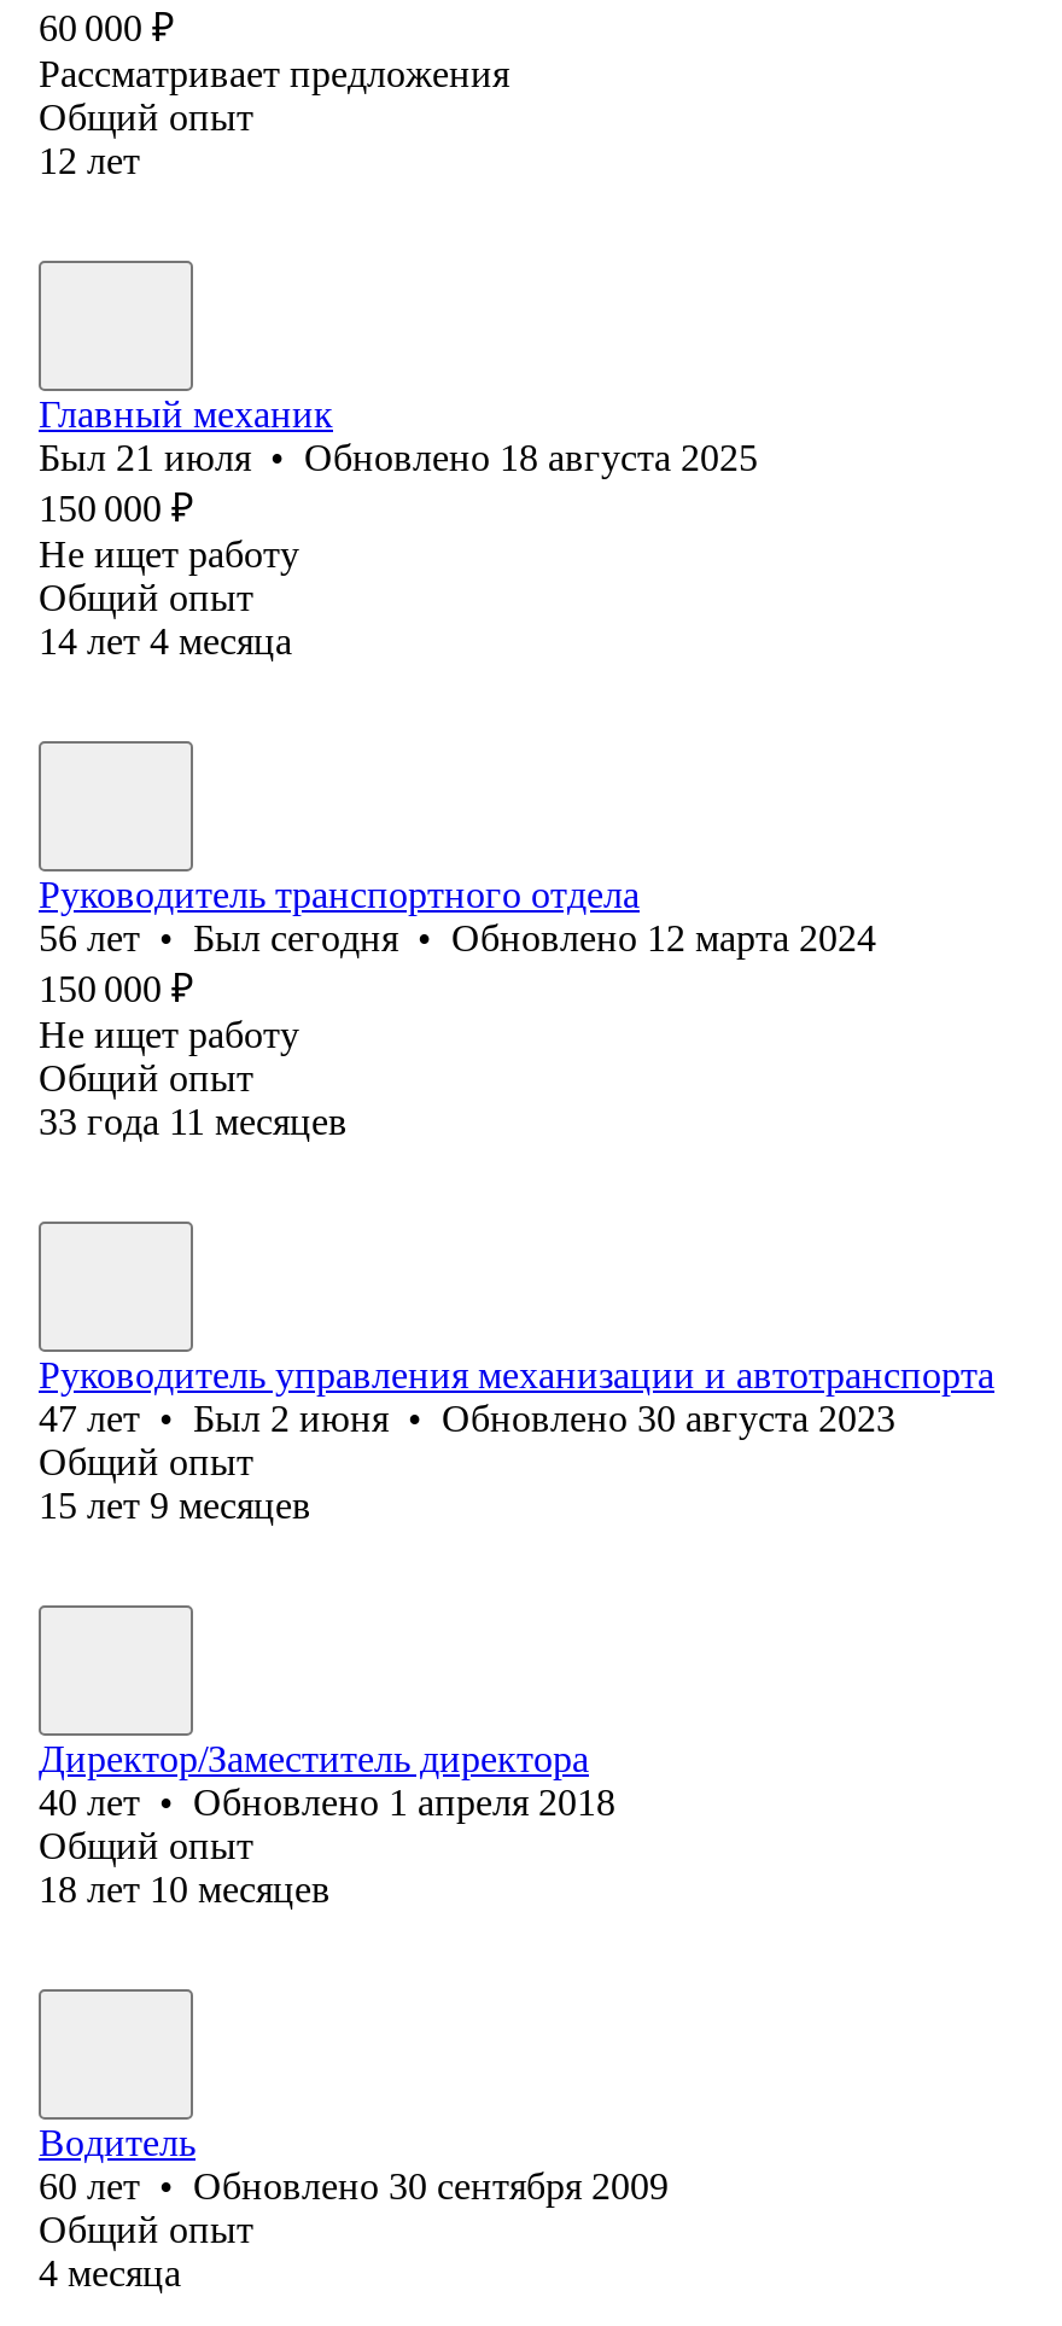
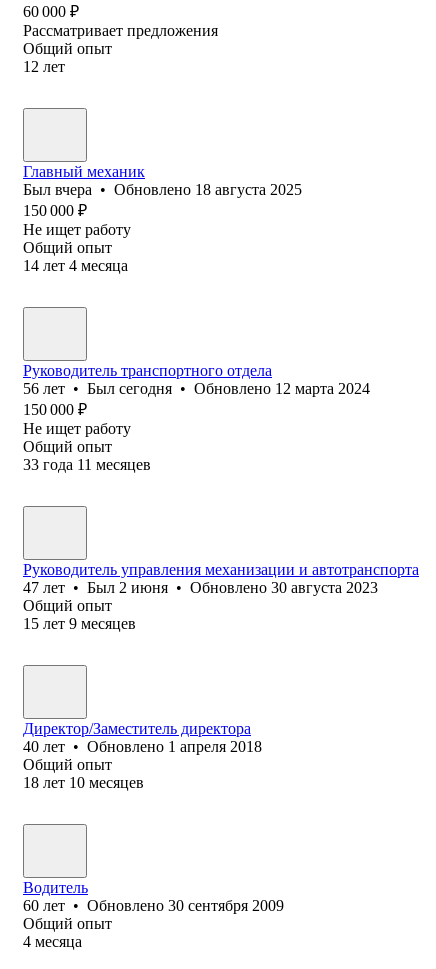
- Был 21 июля • Обновлено 18 августа 2025
+ Был вчера • Обновлено 18 августа 2025
